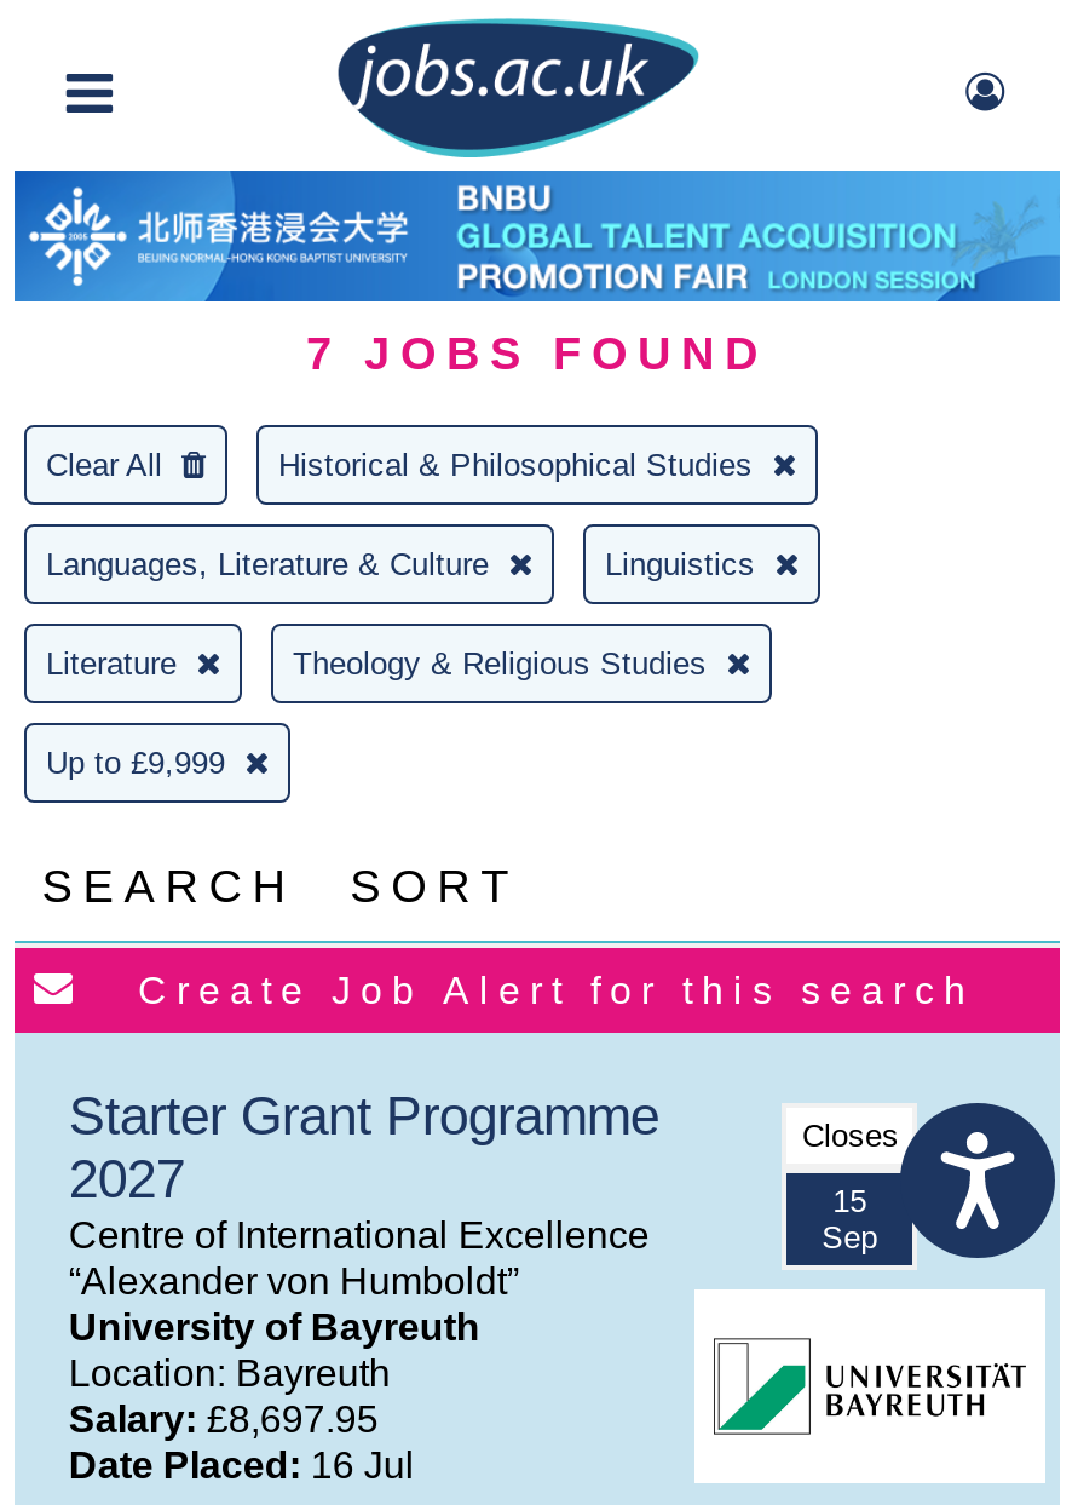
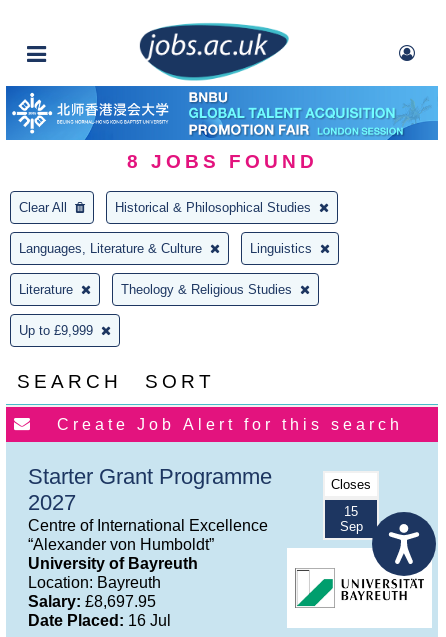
- 7 JOBS FOUND
+ 8 JOBS FOUND

- [image]
+ [image]
